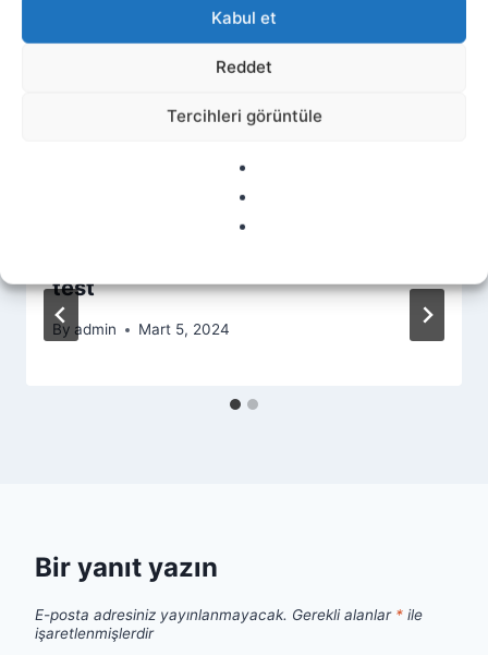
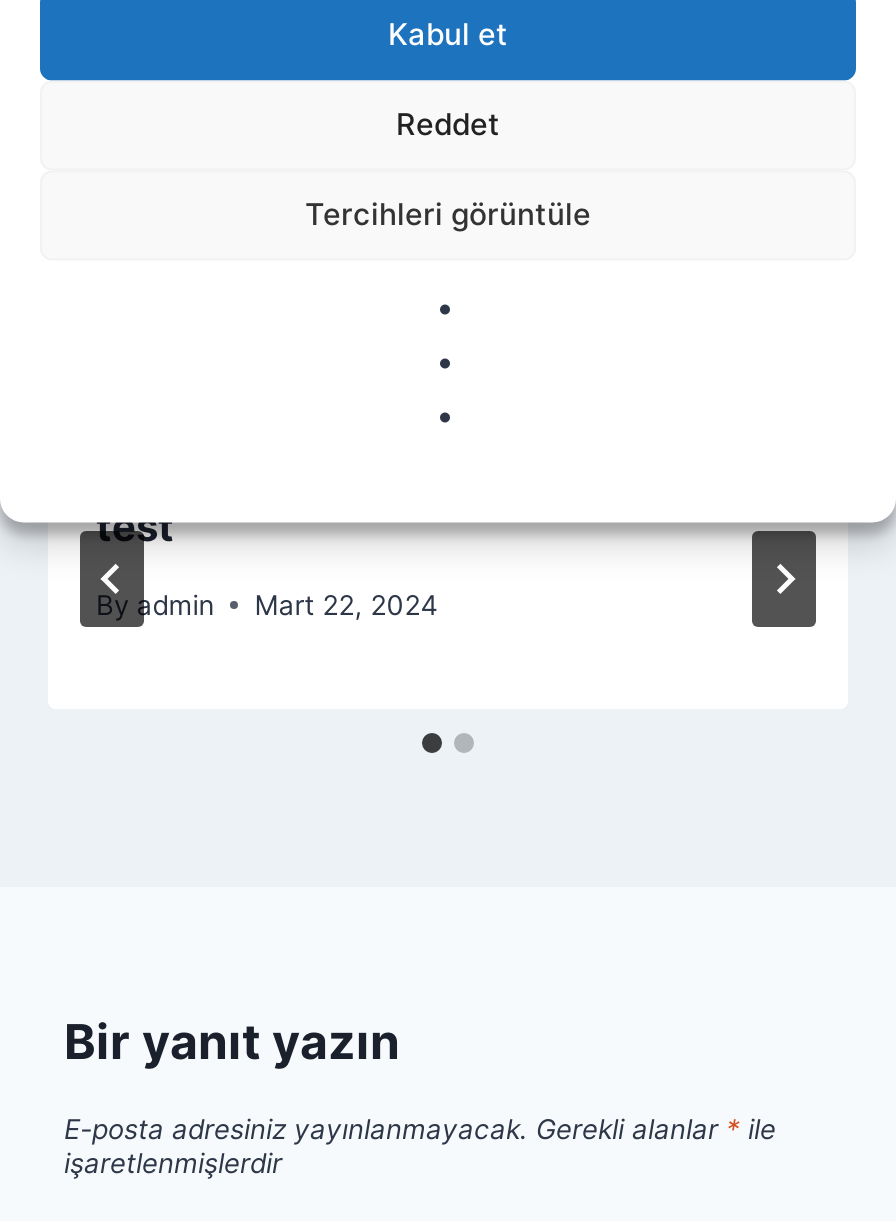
- By admin Mart 5, 2024
+ By admin Mart 22, 2024
